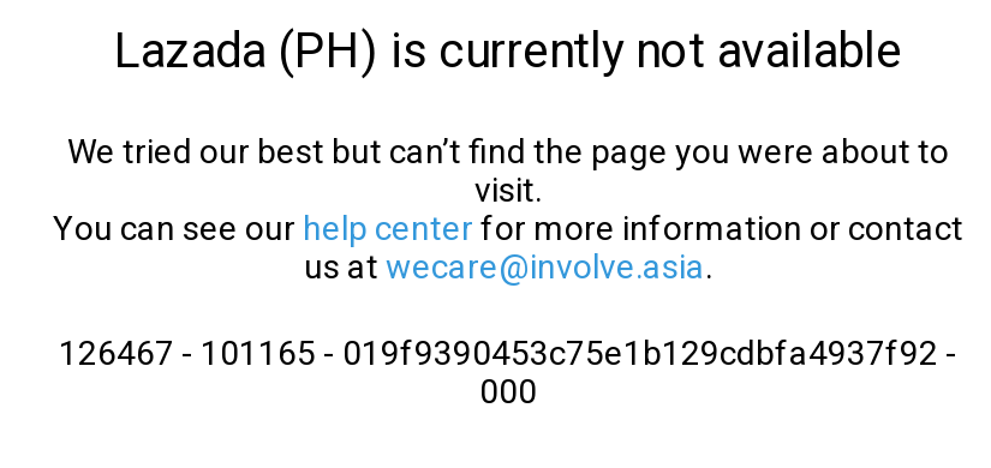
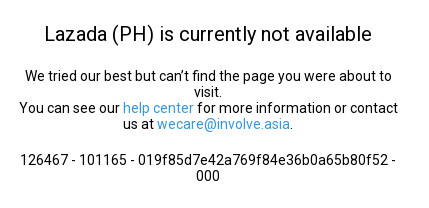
- 126467 - 101165 - 019f9390453c75e1b129cdbfa4937f92 -
+ 126467 - 101165 - 019f85d7e42a769f84e36b0a65b80f52 -
